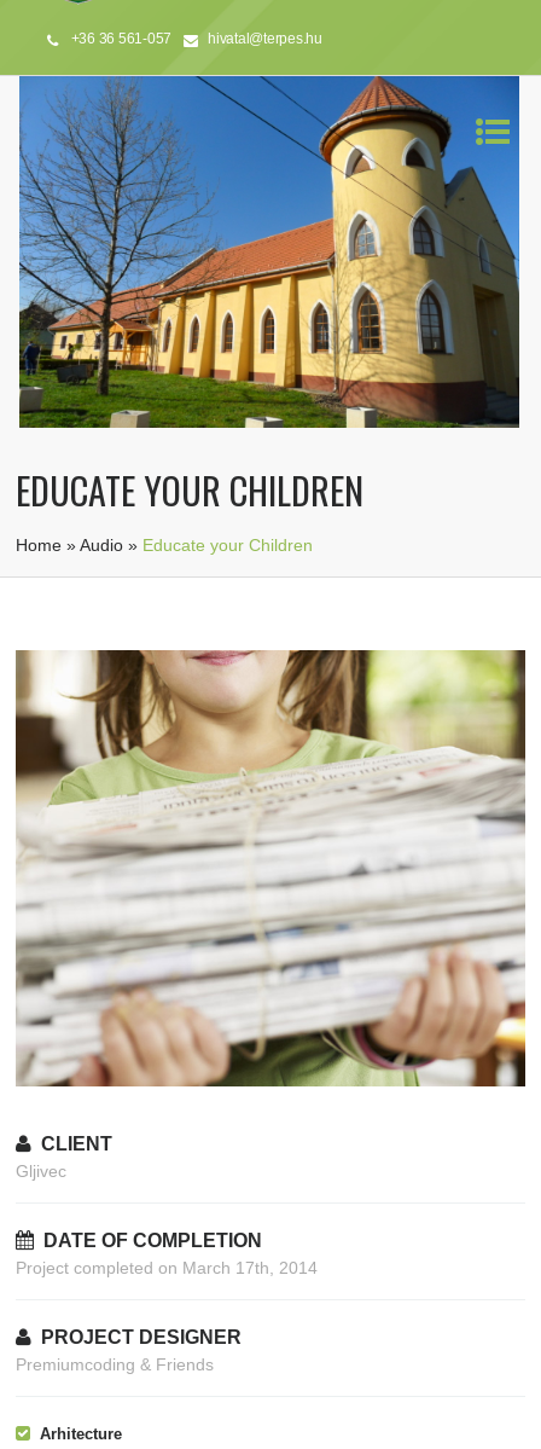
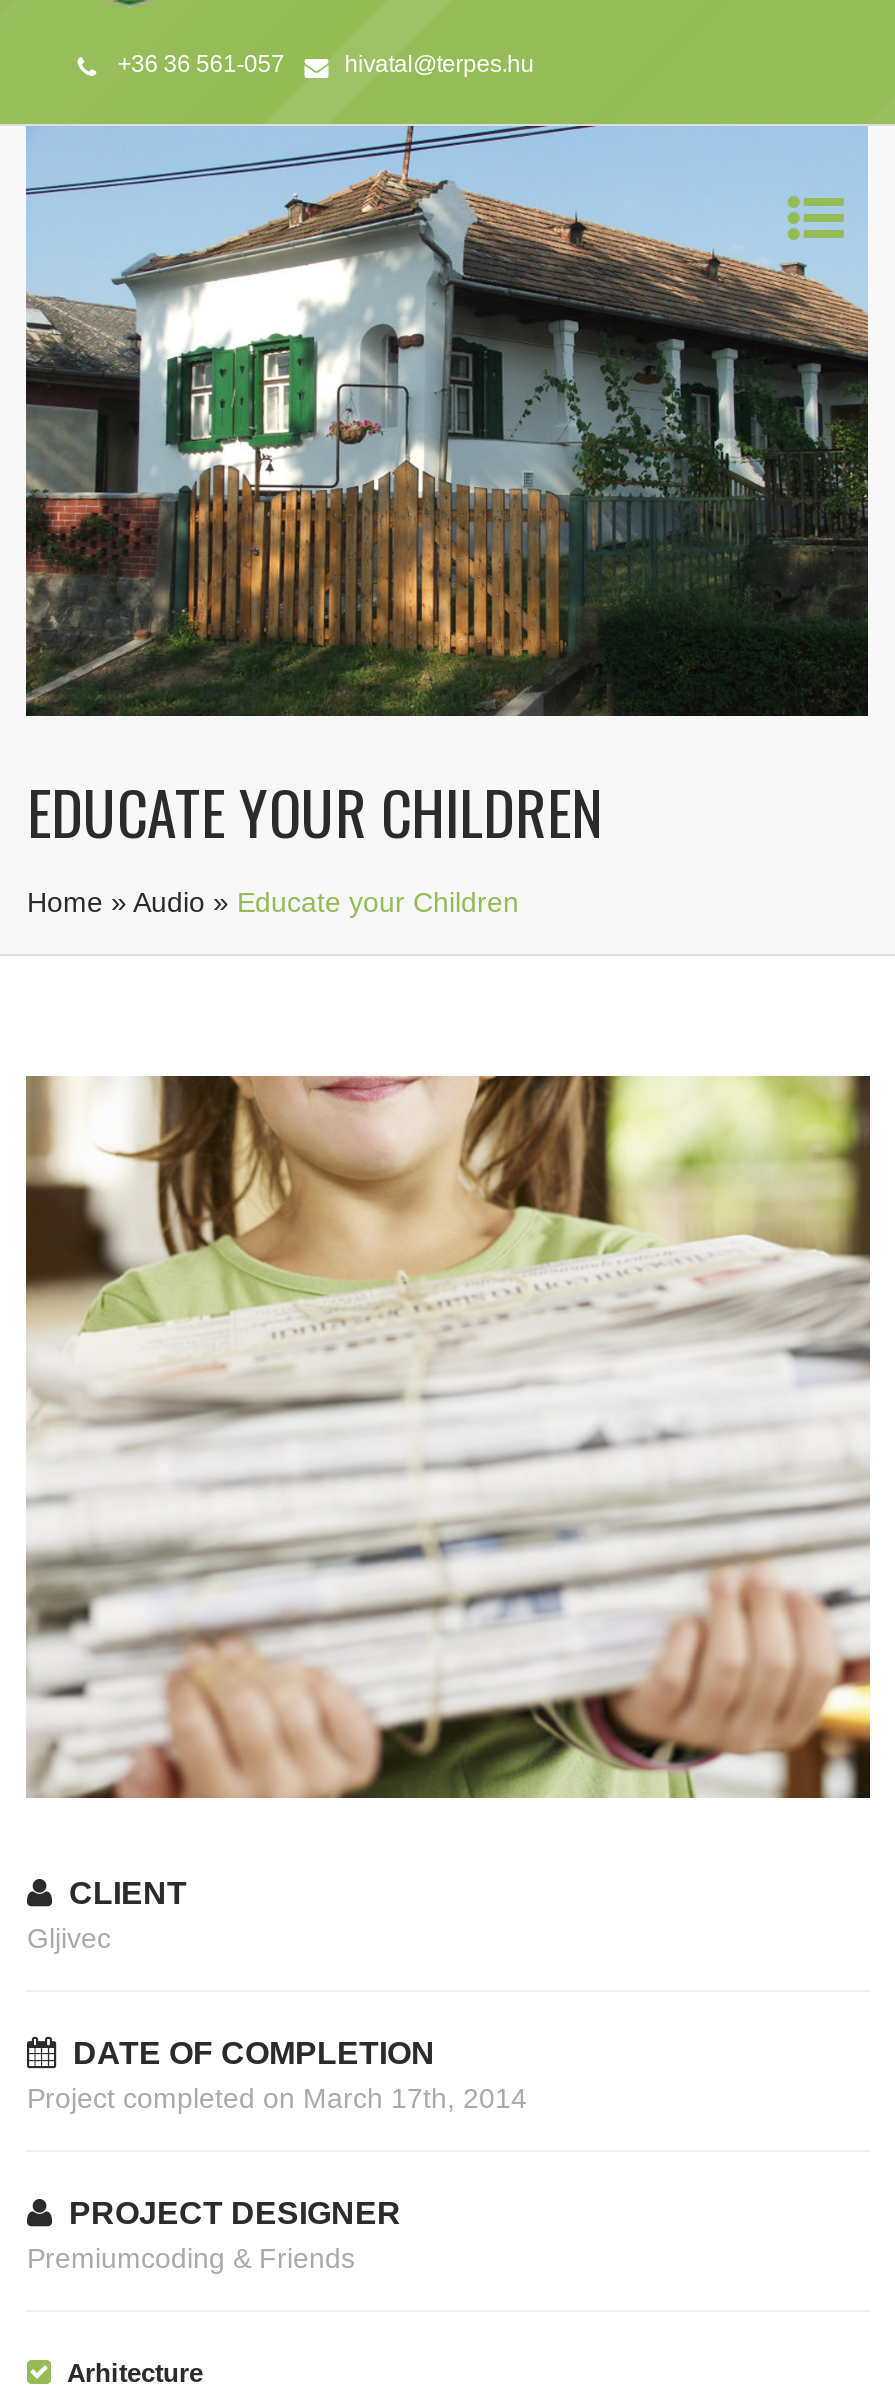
- [image]
+ [image]
